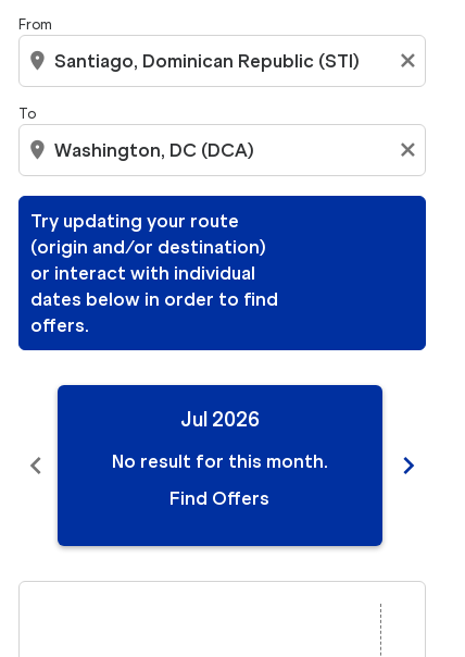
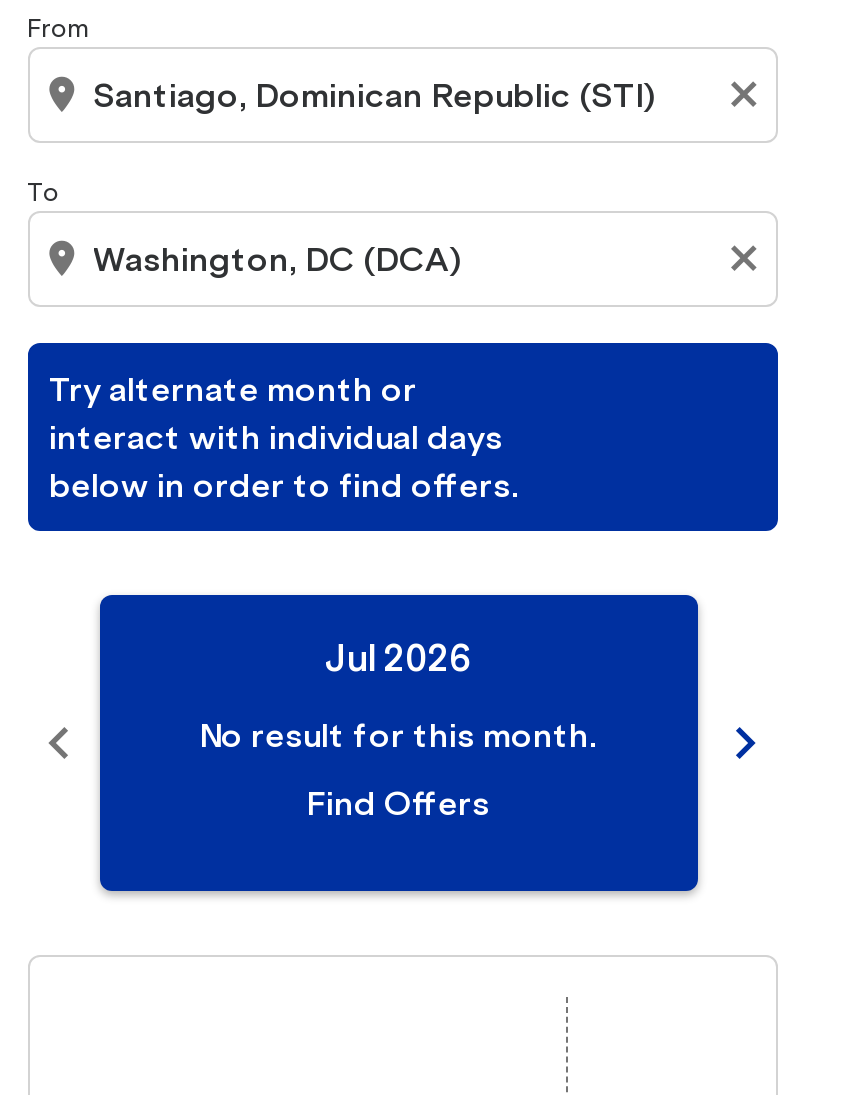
- Try updating your route
- (origin and/or destination)
- or interact with individual
- dates below in order to find
- offers.
+ Try alternate month or
+ interact with individual days
+ below in order to find offers.
